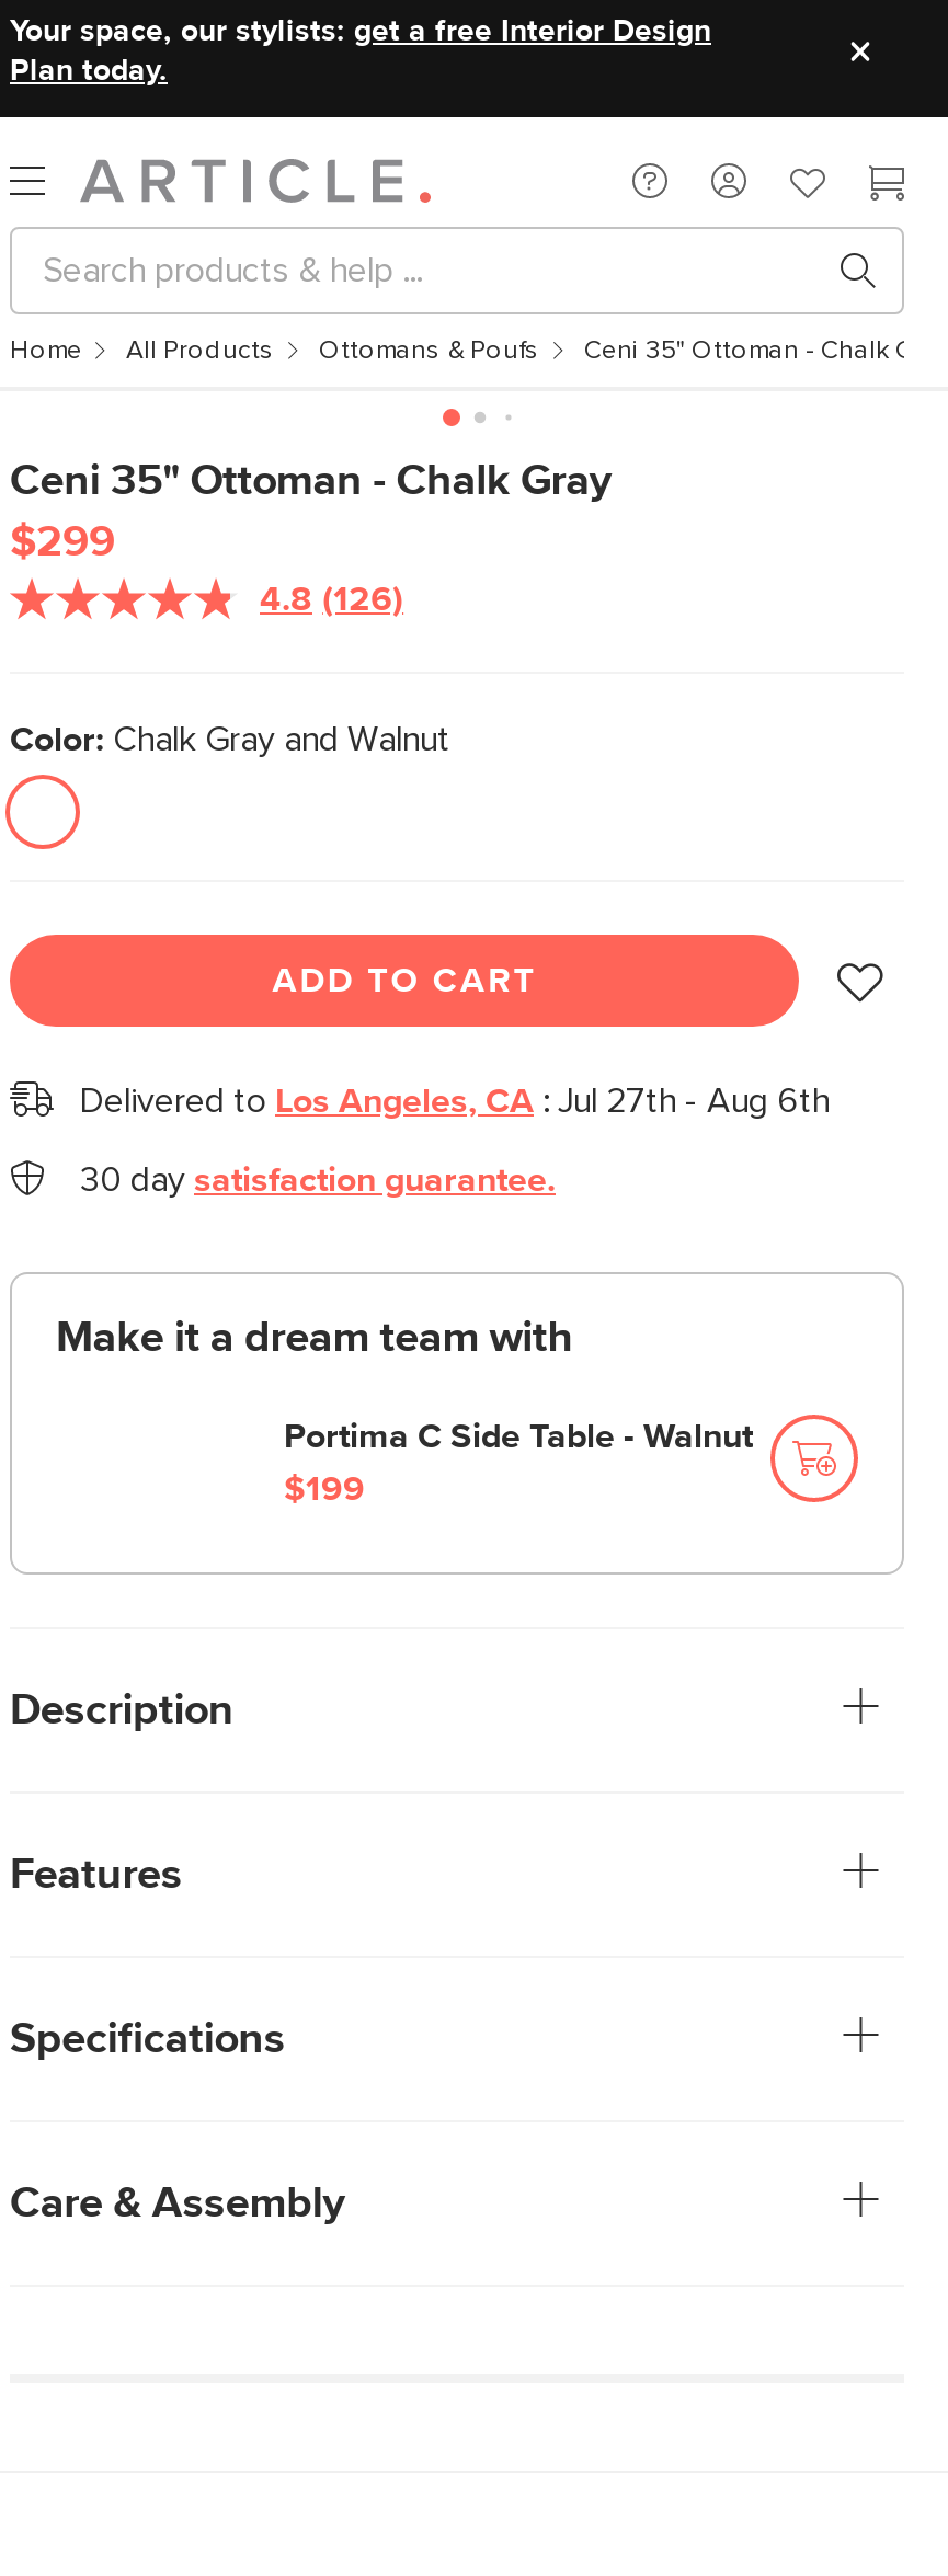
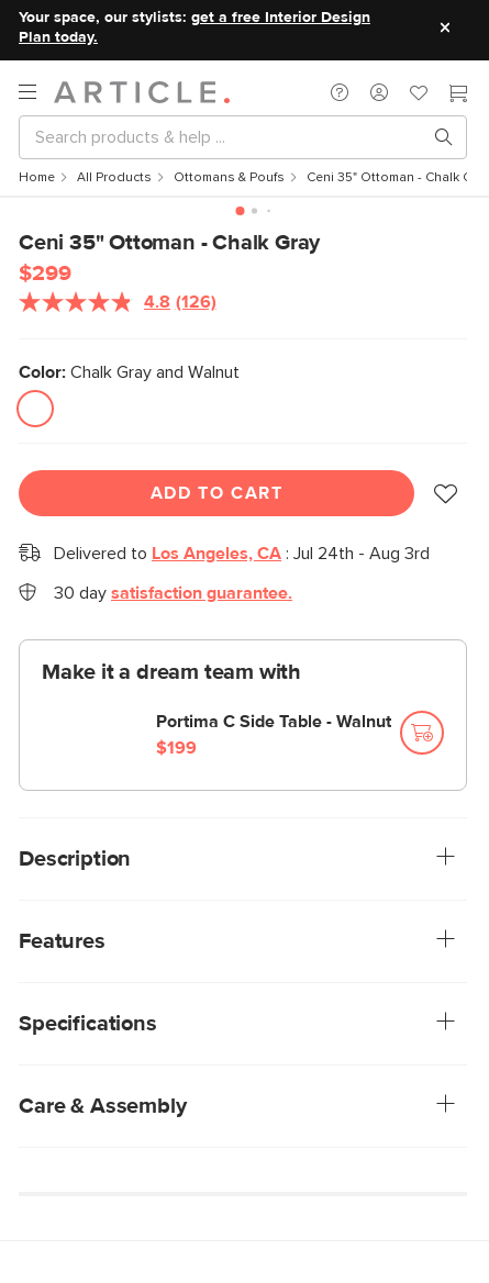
- Delivered to Los Angeles, CA: Jul 27th - Aug 6th
+ Delivered to Los Angeles, CA: Jul 24th - Aug 3rd
